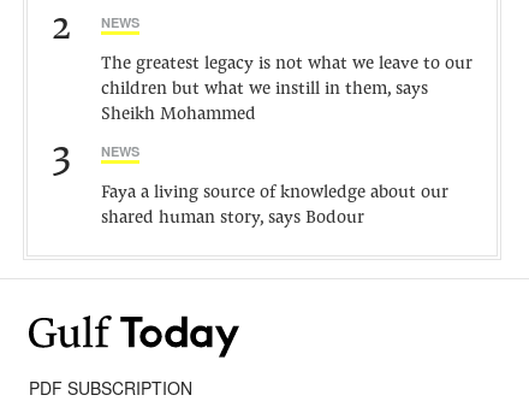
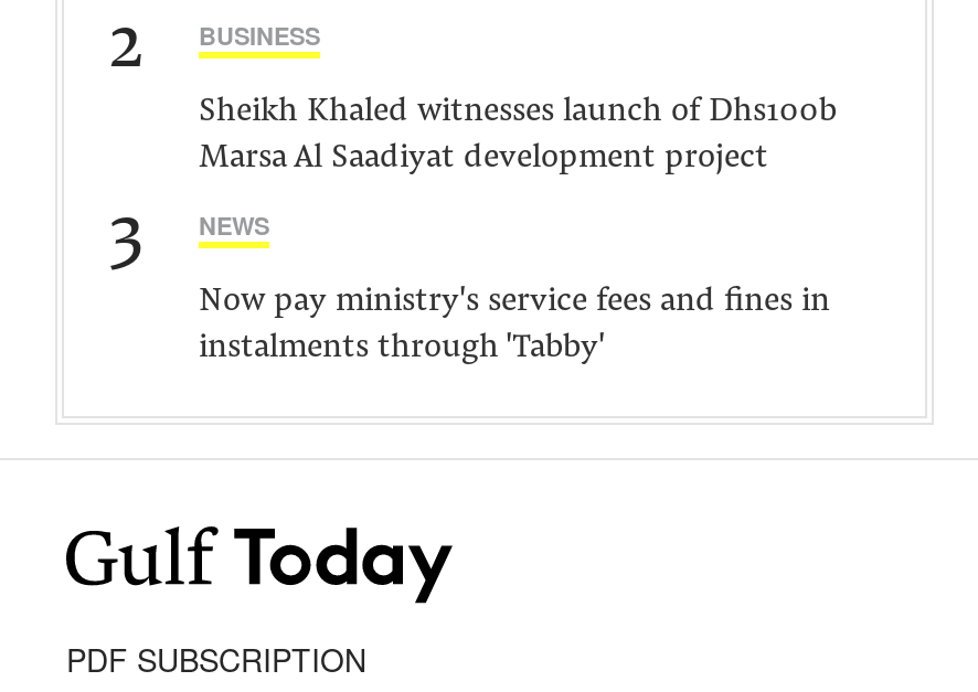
- NEWS
+ BUSINESS

- The greatest legacy is not what we leave to our
- children but what we instill in them, says
- Sheikh Mohammed
+ Sheikh Khaled witnesses launch of Dhs100b
+ Marsa Al Saadiyat development project

- Faya a living source of knowledge about our
- shared human story, says Bodour
+ Now pay ministry's service fees and fines in
+ instalments through 'Tabby'
